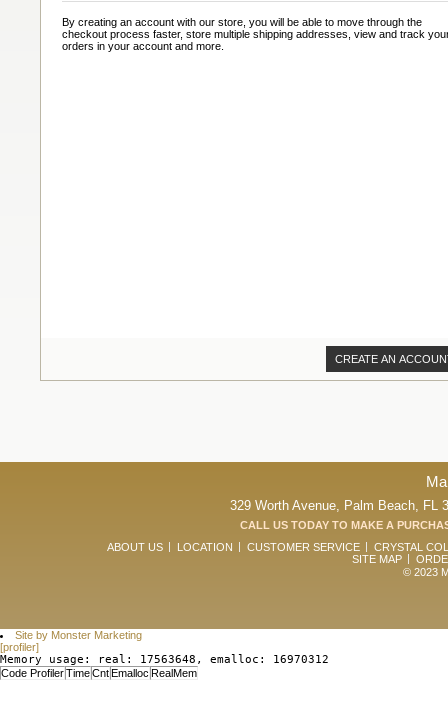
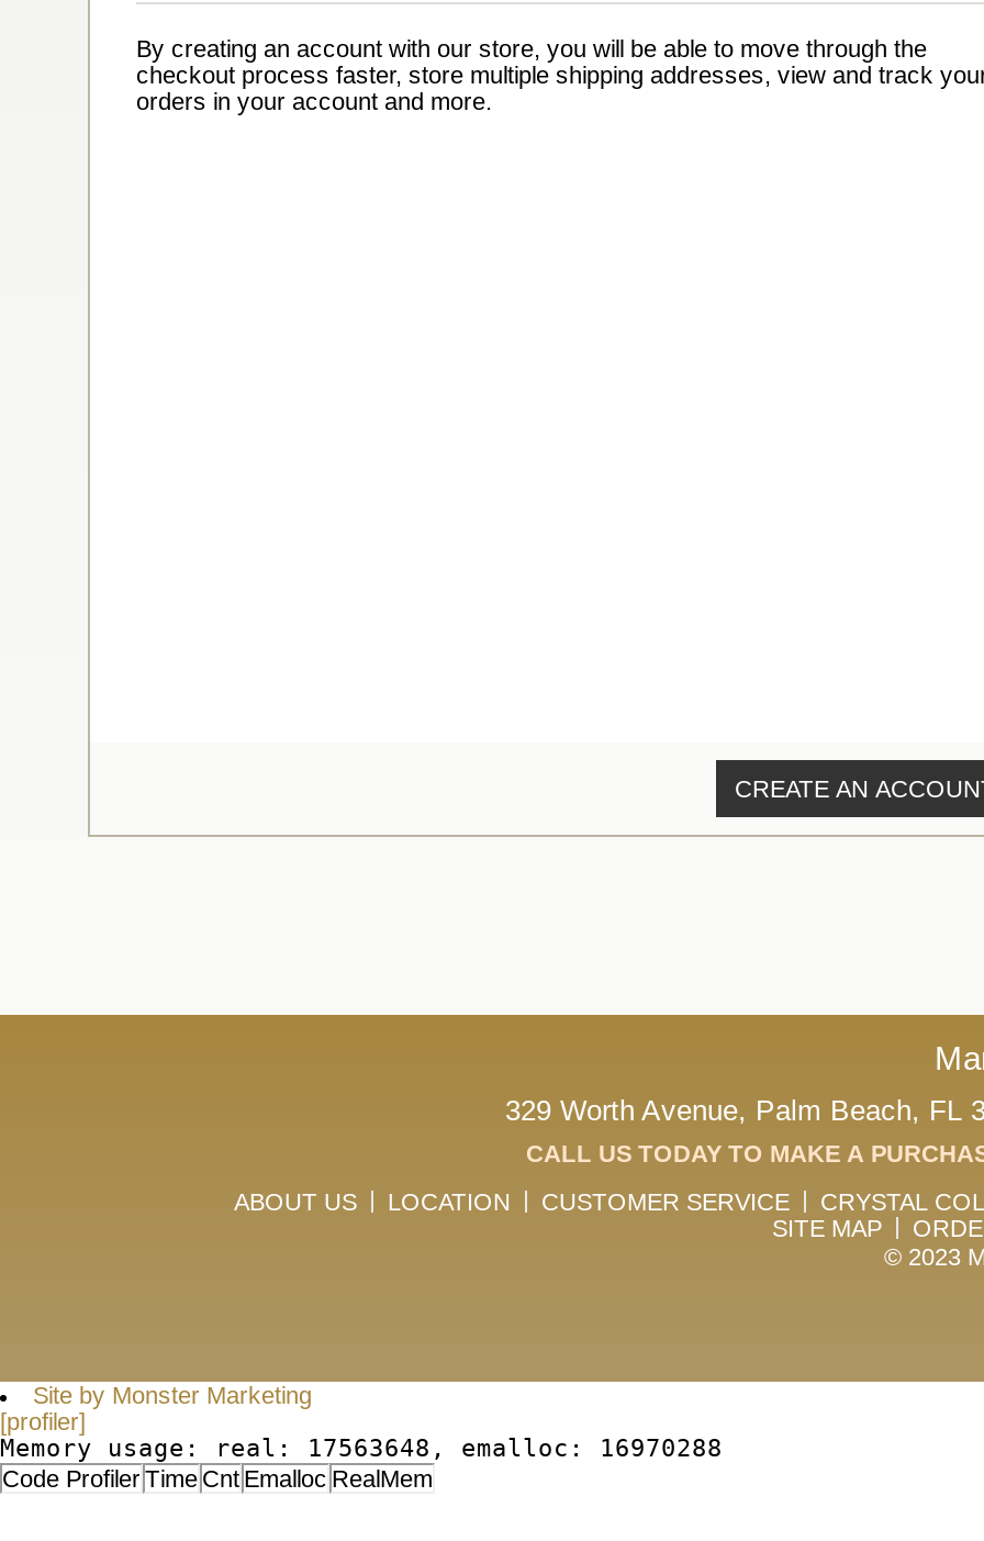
- Memory usage: real: 17563648, emalloc: 16970312
+ Memory usage: real: 17563648, emalloc: 16970288
